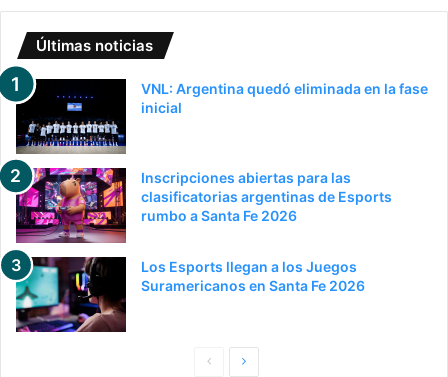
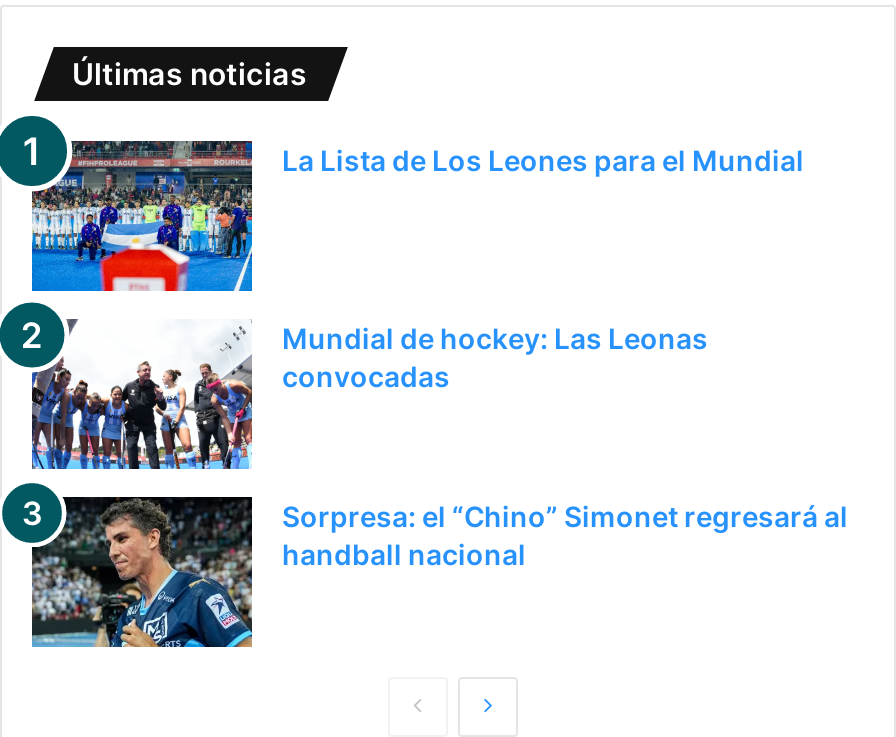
- [image]
- VNL: Argentina quedó eliminada en la fase
- inicial
+ [image]
+ La Lista de Los Leones para el Mundial

- [image]
- Inscripciones abiertas para las
- clasificatorias argentinas de Esports
- rumbo a Santa Fe 2026
+ [image]
+ Mundial de hockey: Las Leonas
+ convocadas

- [image]
- Los Esports llegan a los Juegos
- Suramericanos en Santa Fe 2026
+ [image]
+ Sorpresa: el “Chino” Simonet regresará al
+ handball nacional
